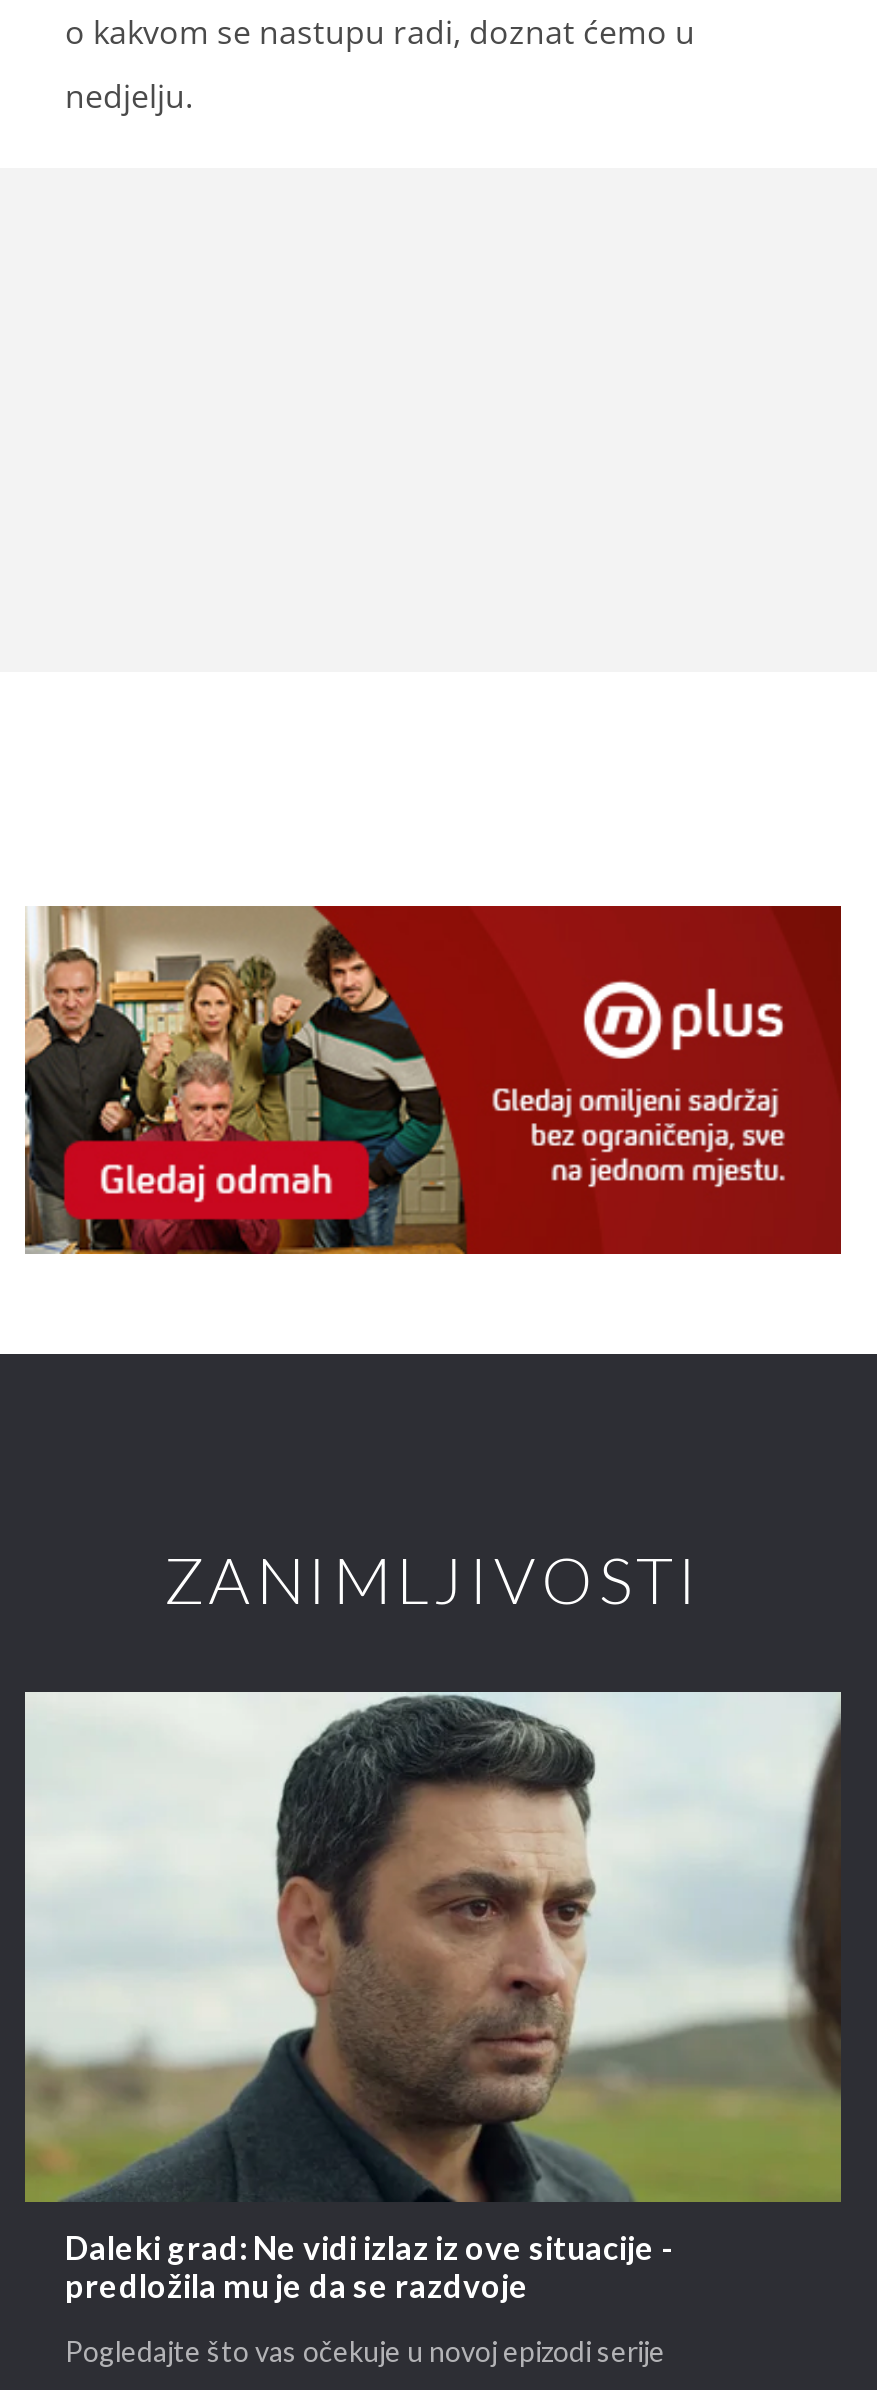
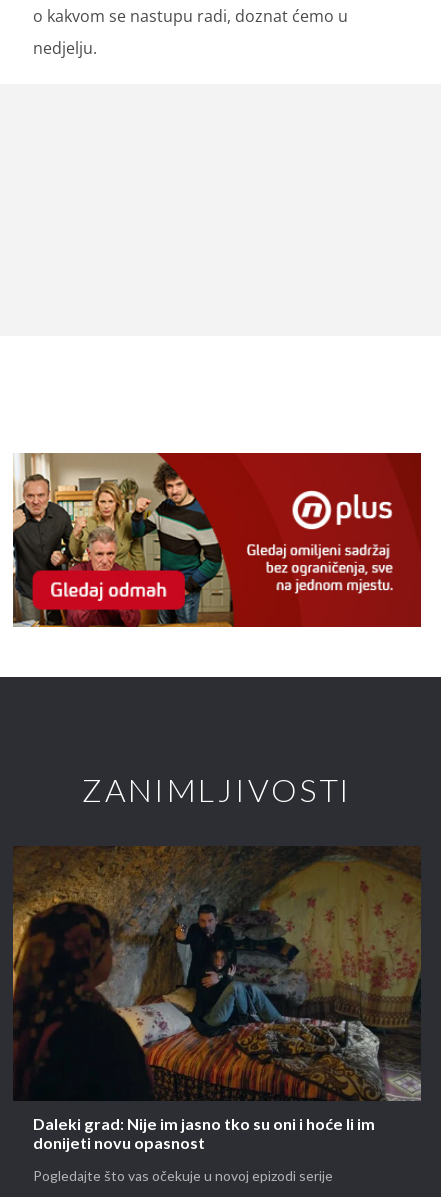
- [image]
- Daleki grad: Ne vidi izlaz iz ove situacije -
- predložila mu je da se razdvoje
+ [image]
+ Daleki grad: Nije im jasno tko su oni i hoće li im
+ donijeti novu opasnost
